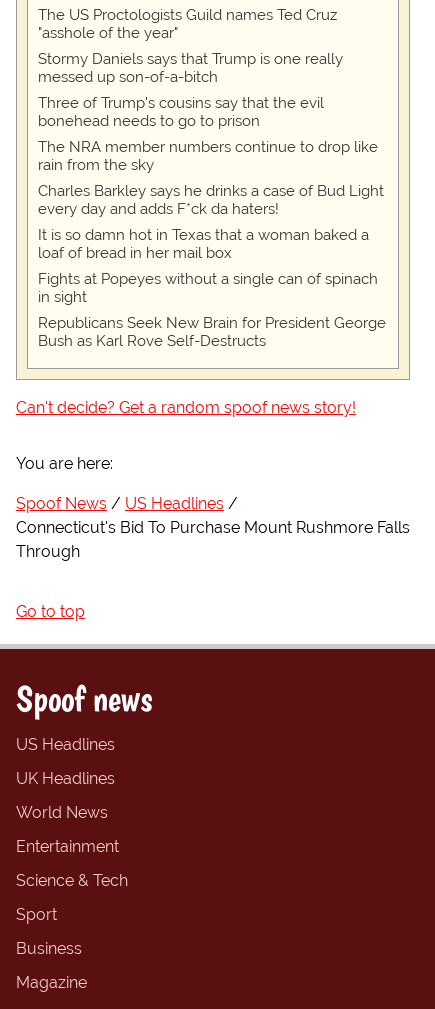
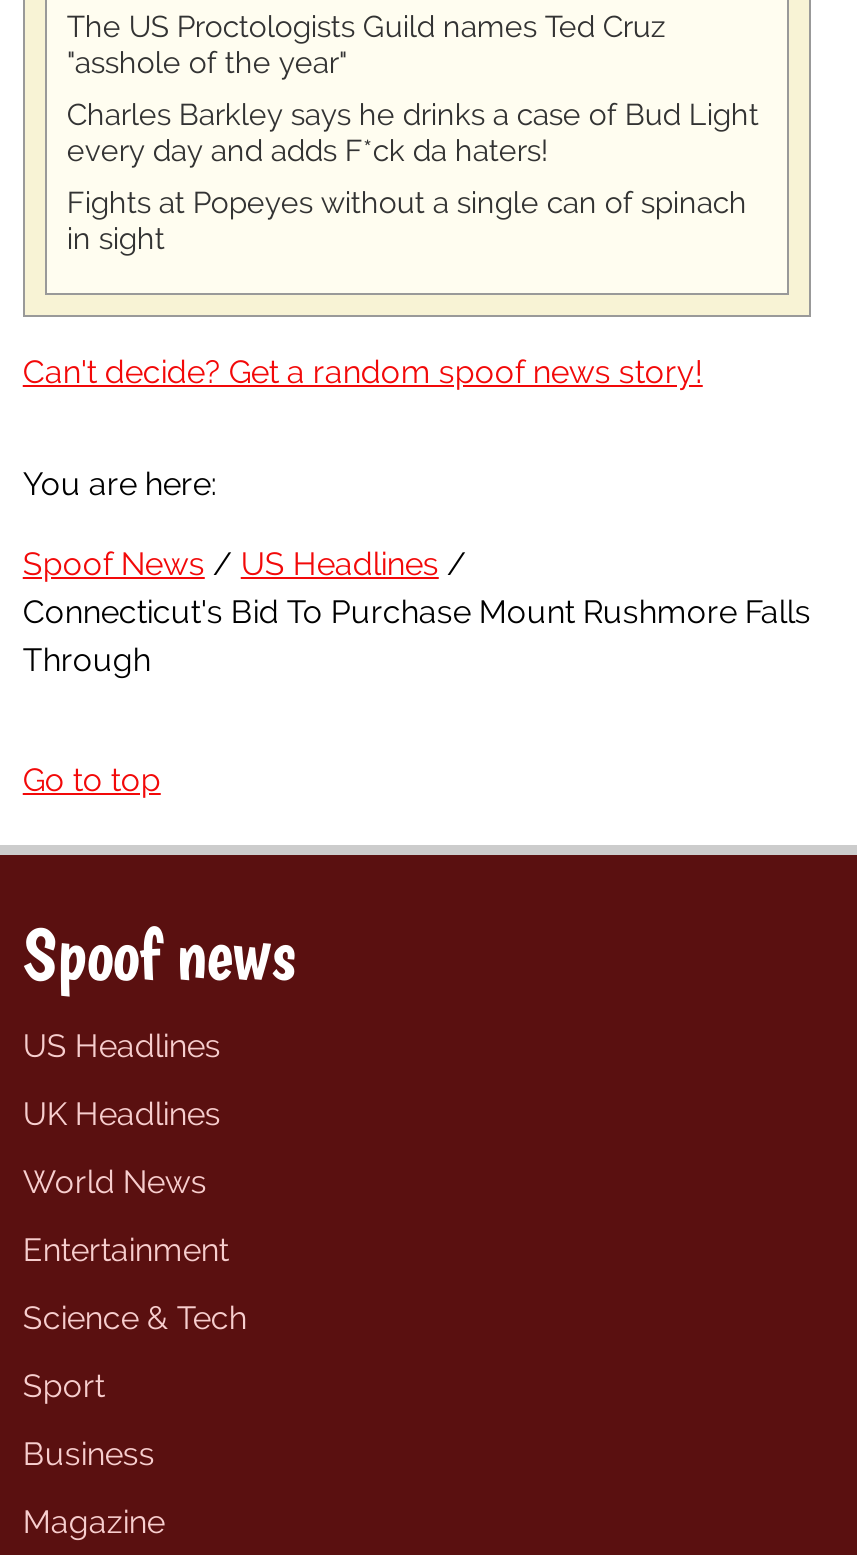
- Stormy Daniels says that Trump is one really
- messed up son-of-a-bitch
- Three of Trump's cousins say that the evil
- bonehead needs to go to prison
- The NRA member numbers continue to drop like
- rain from the sky

- It is so damn hot in Texas that a woman baked a
- loaf of bread in her mail box

- Republicans Seek New Brain for President George
- Bush as Karl Rove Self-Destructs
